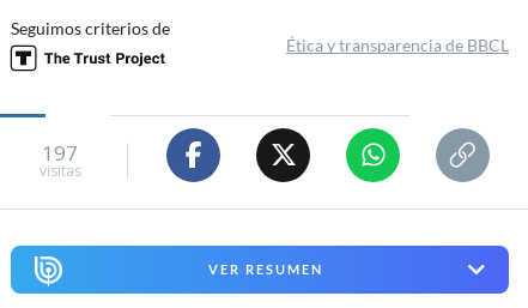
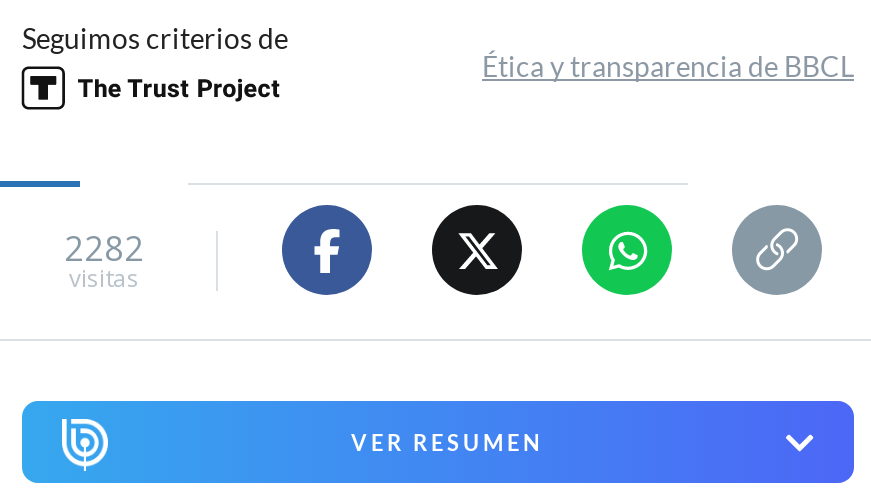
- 197
+ 2282
